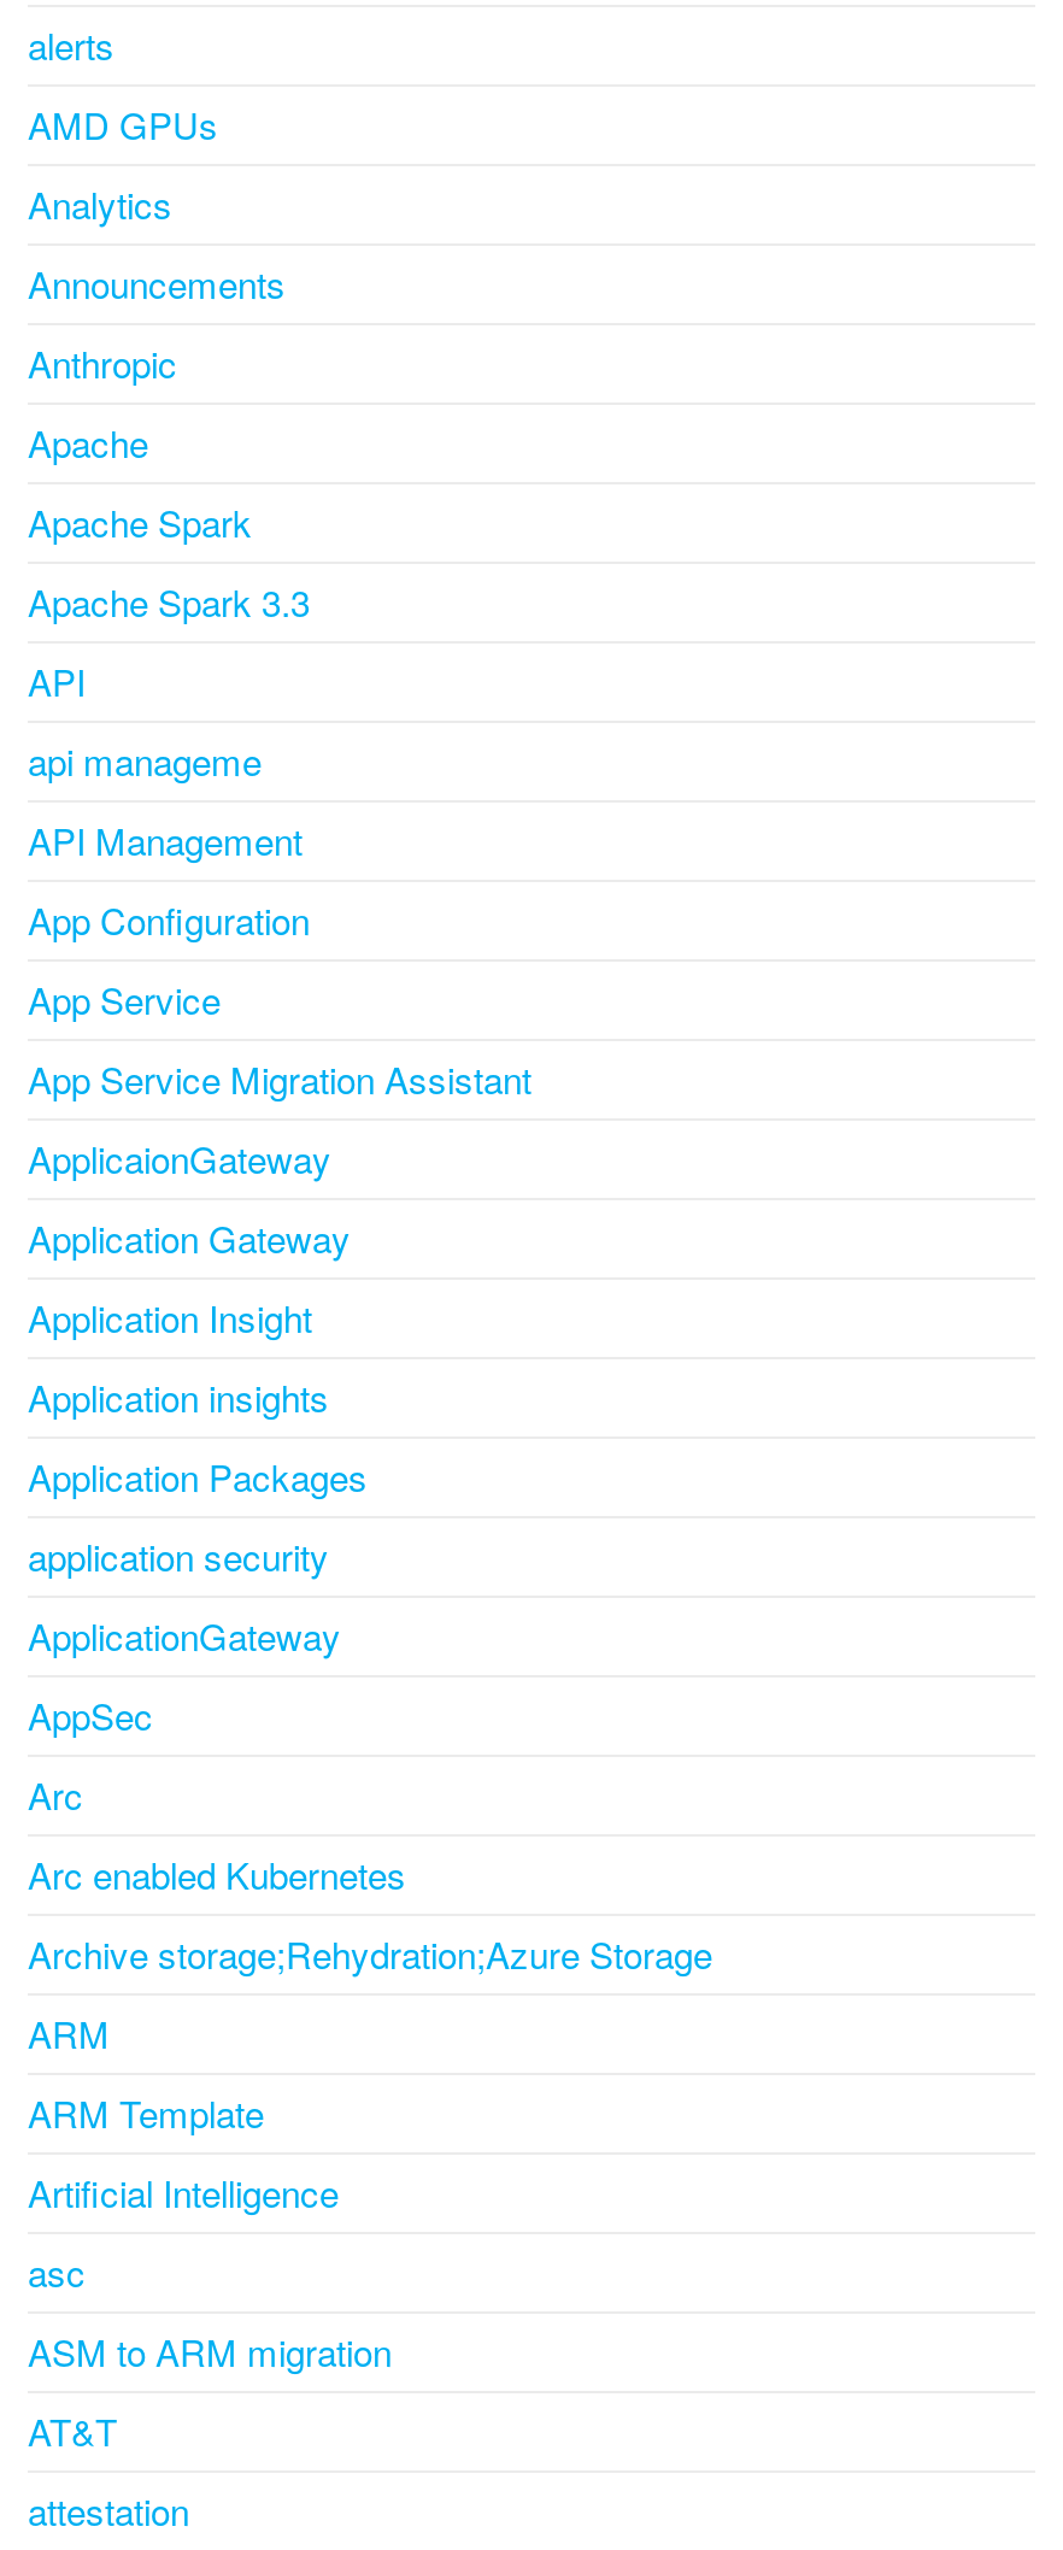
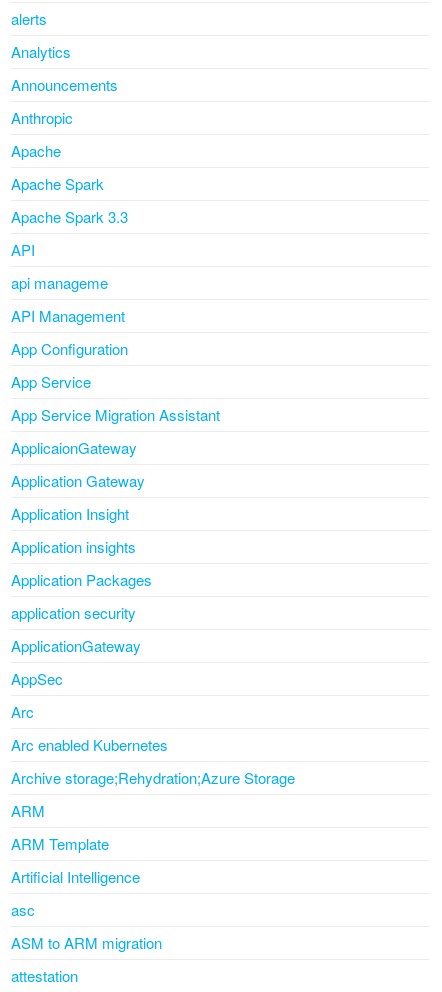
- AMD GPUs

- AT&T
